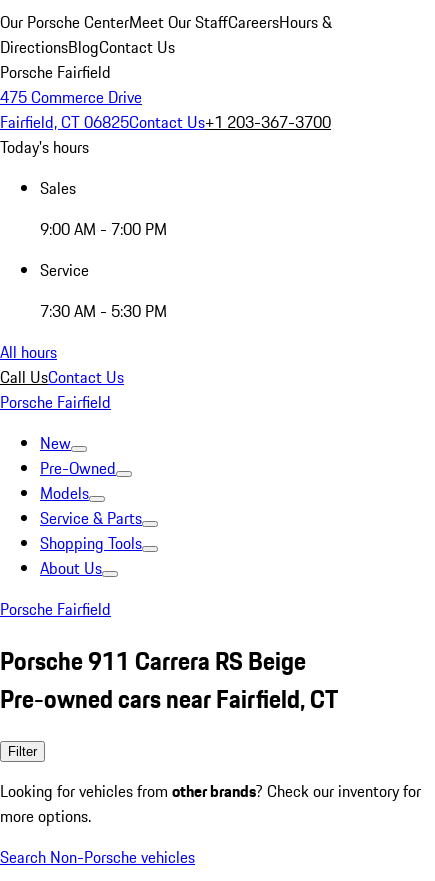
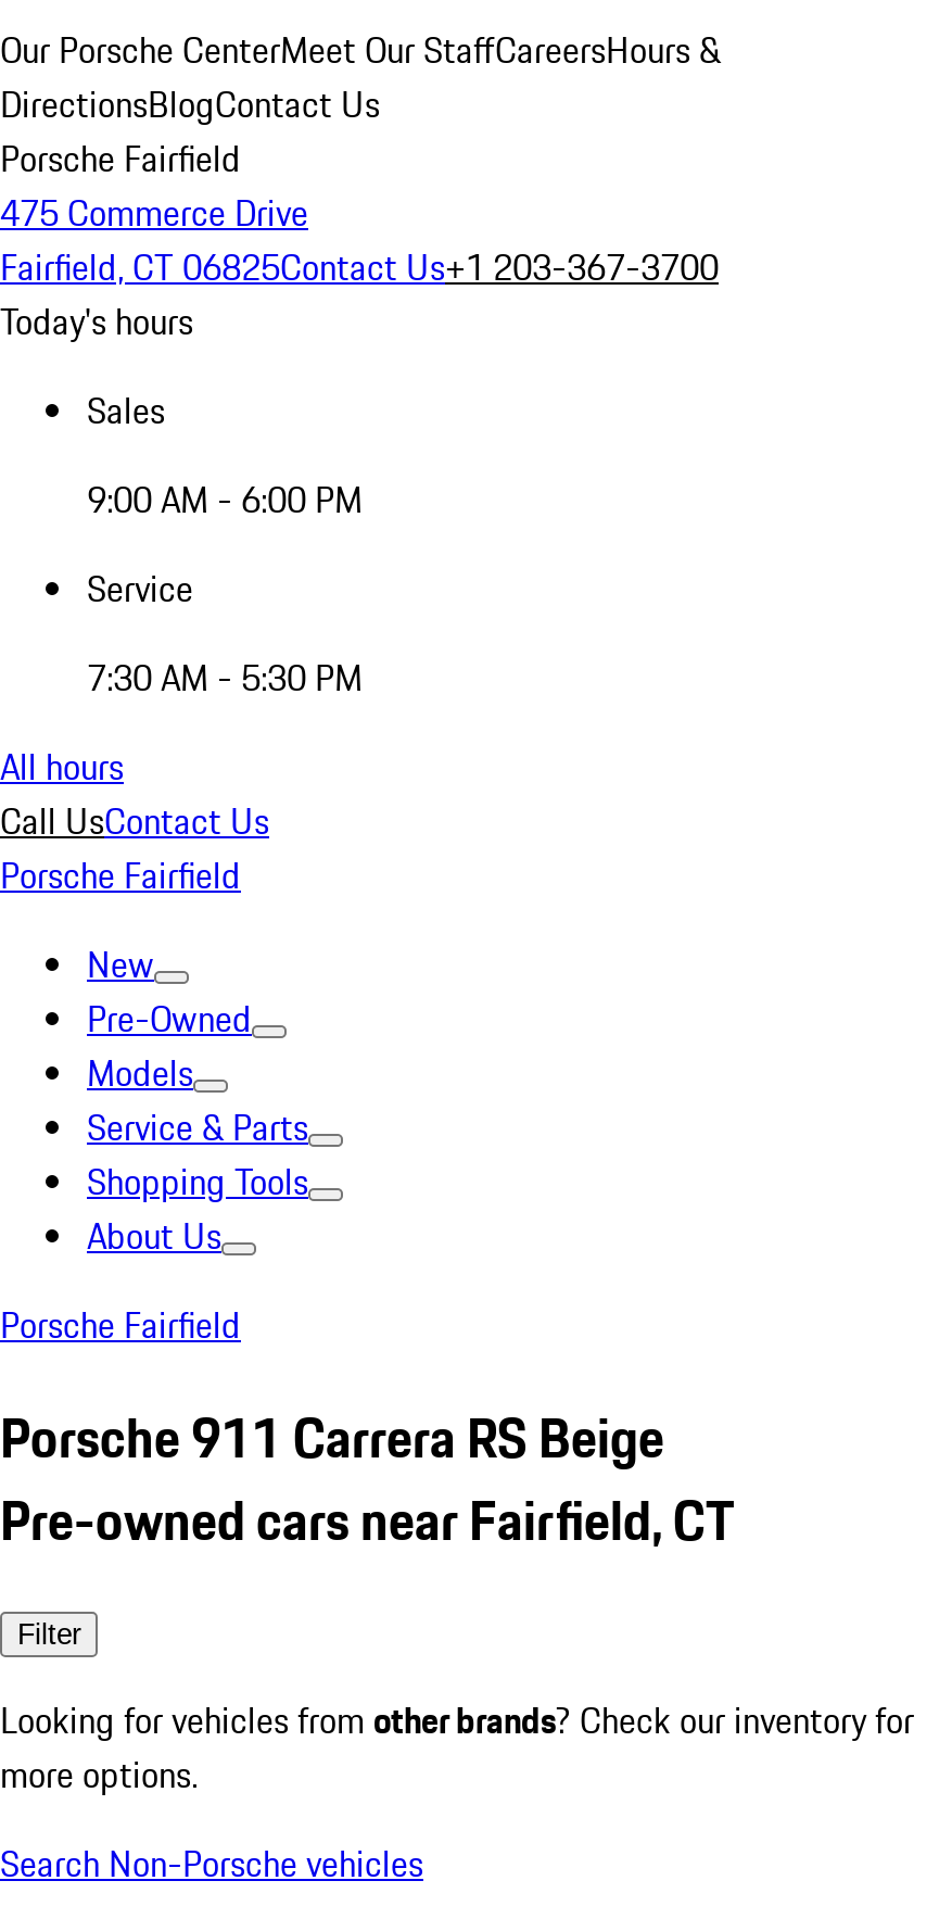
- 9:00 AM - 7:00 PM
+ 9:00 AM - 6:00 PM
